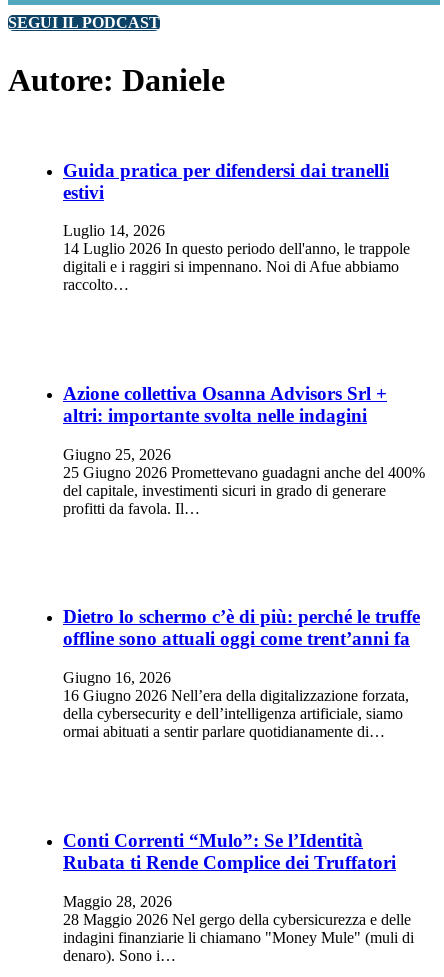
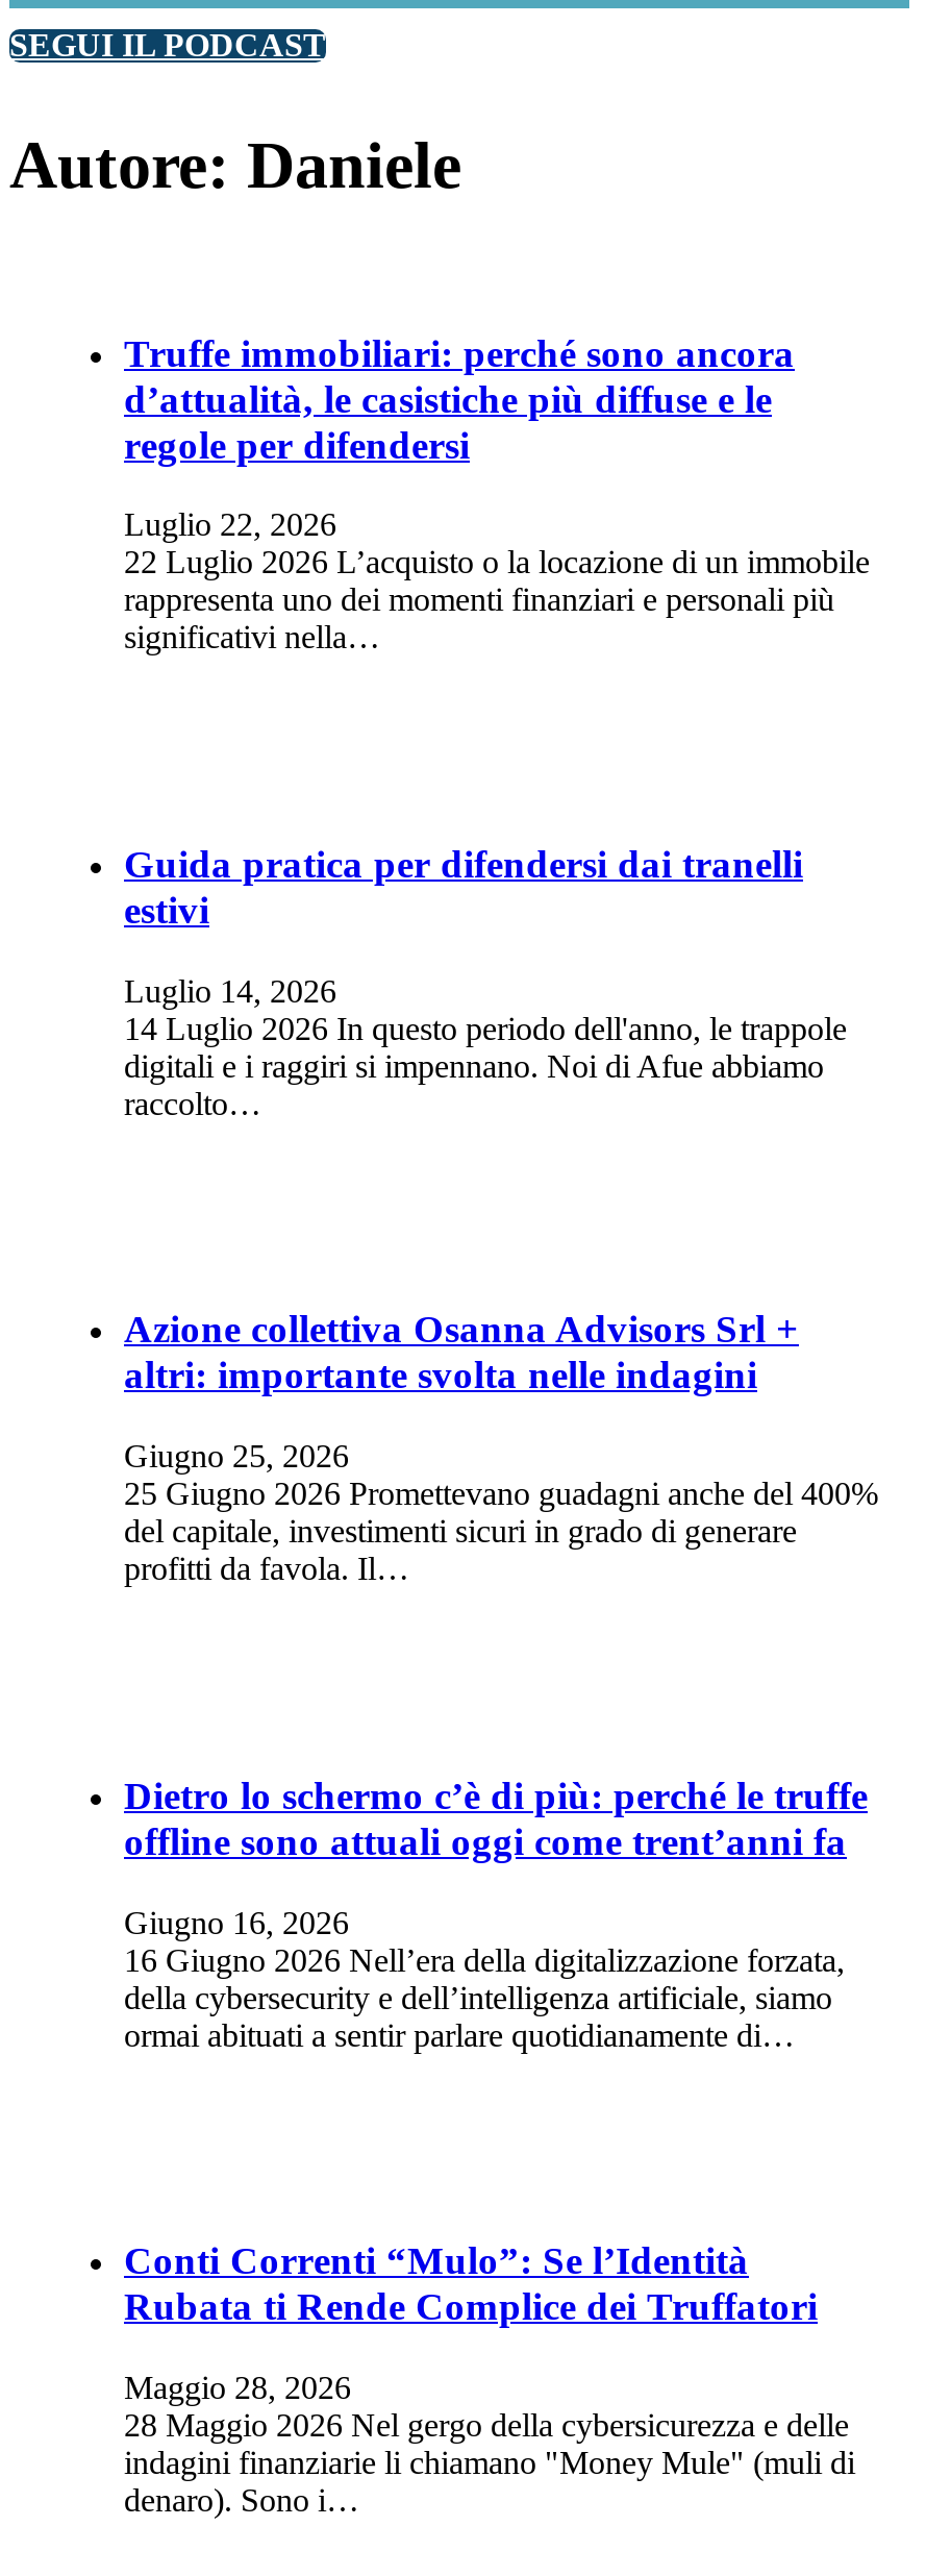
+ Truffe immobiliari: perché sono ancora
+ d’attualità, le casistiche più diffuse e le
+ regole per difendersi
+ Luglio 22, 2026
+ 22 Luglio 2026 L’acquisto o la locazione di un immobile
+ rappresenta uno dei momenti finanziari e personali più
+ significativi nella…
